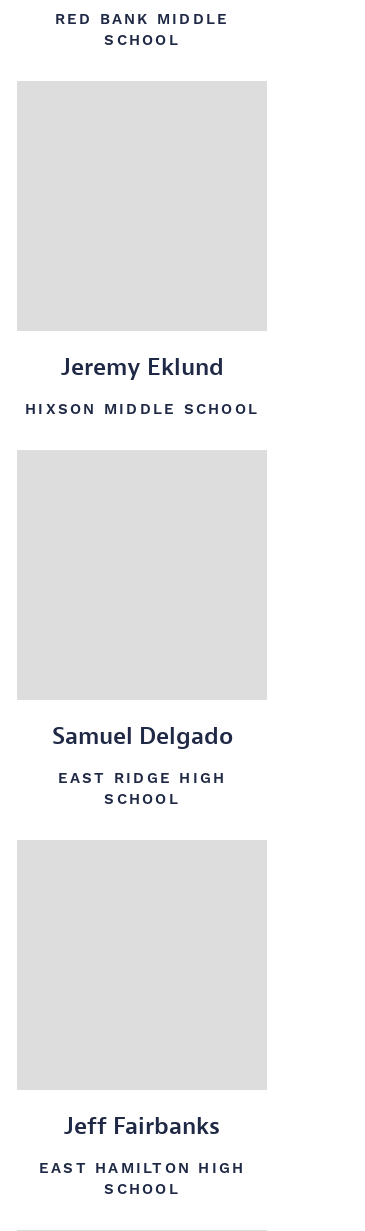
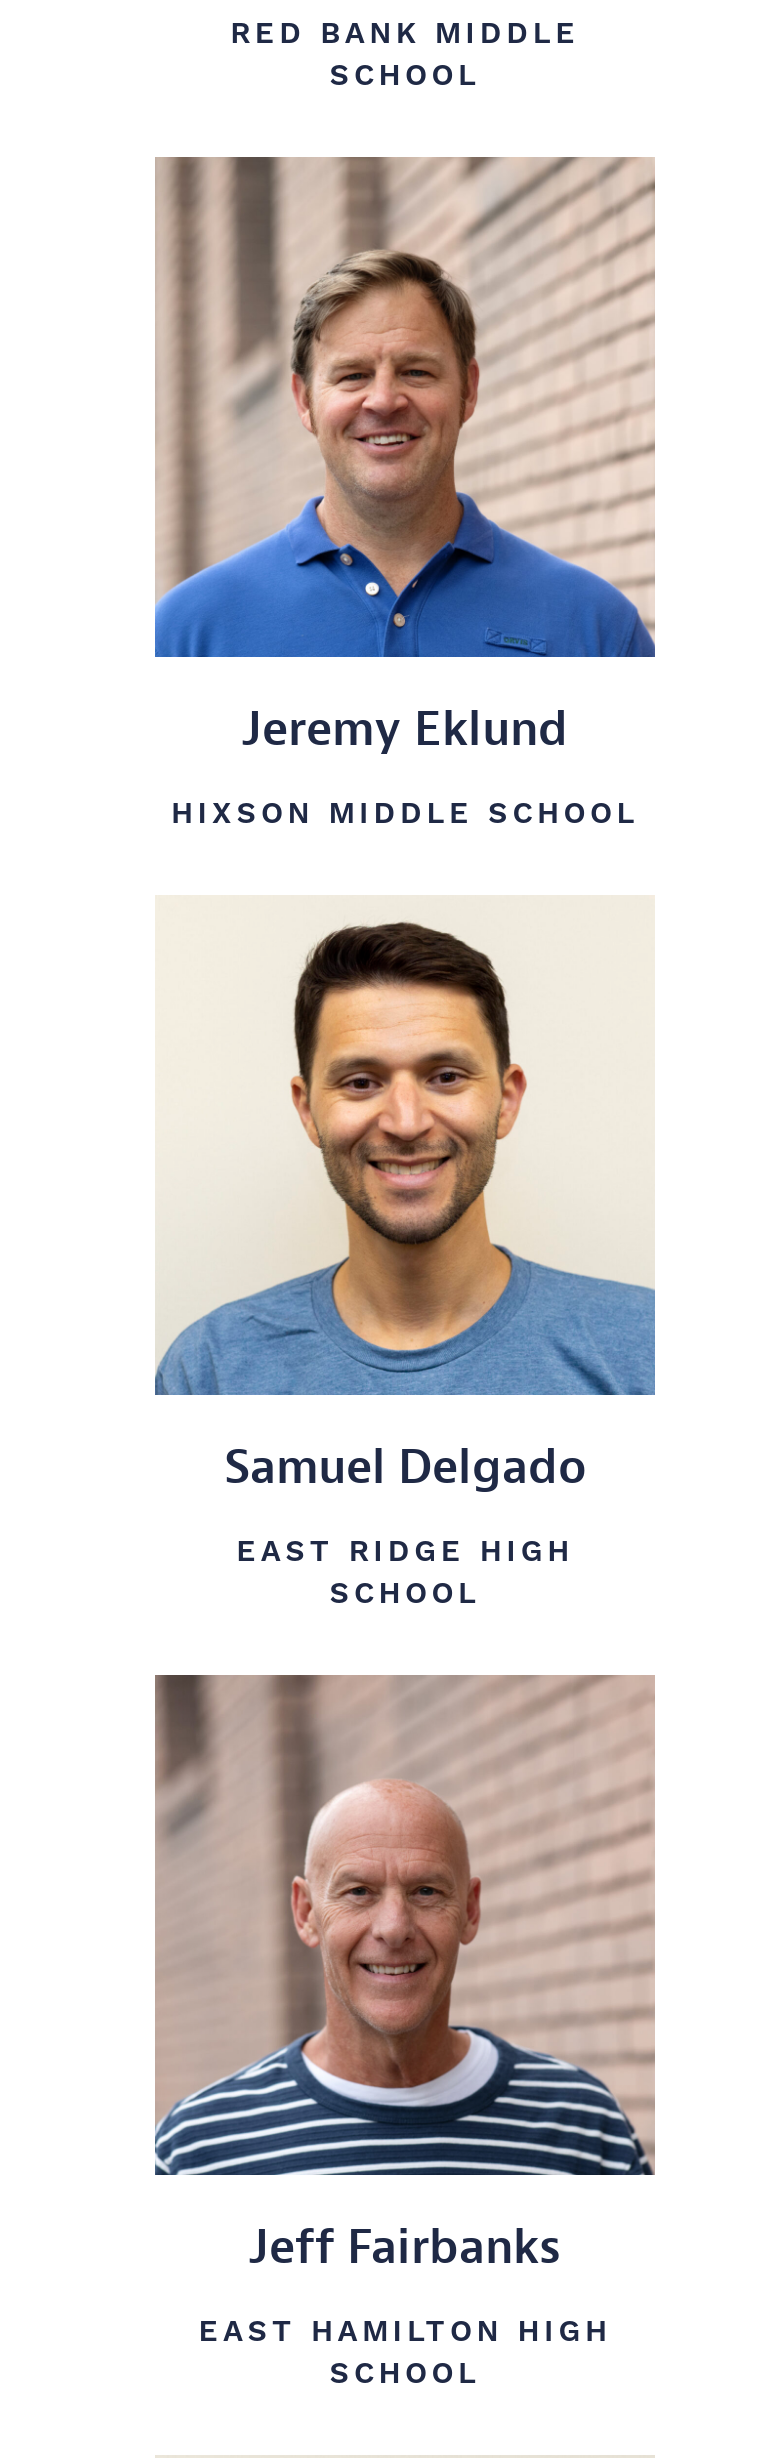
+ [image]

+ [image]

+ [image]
